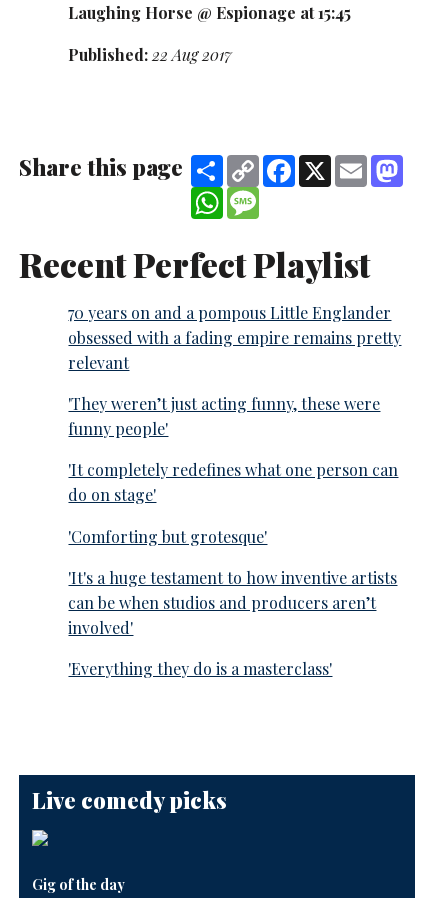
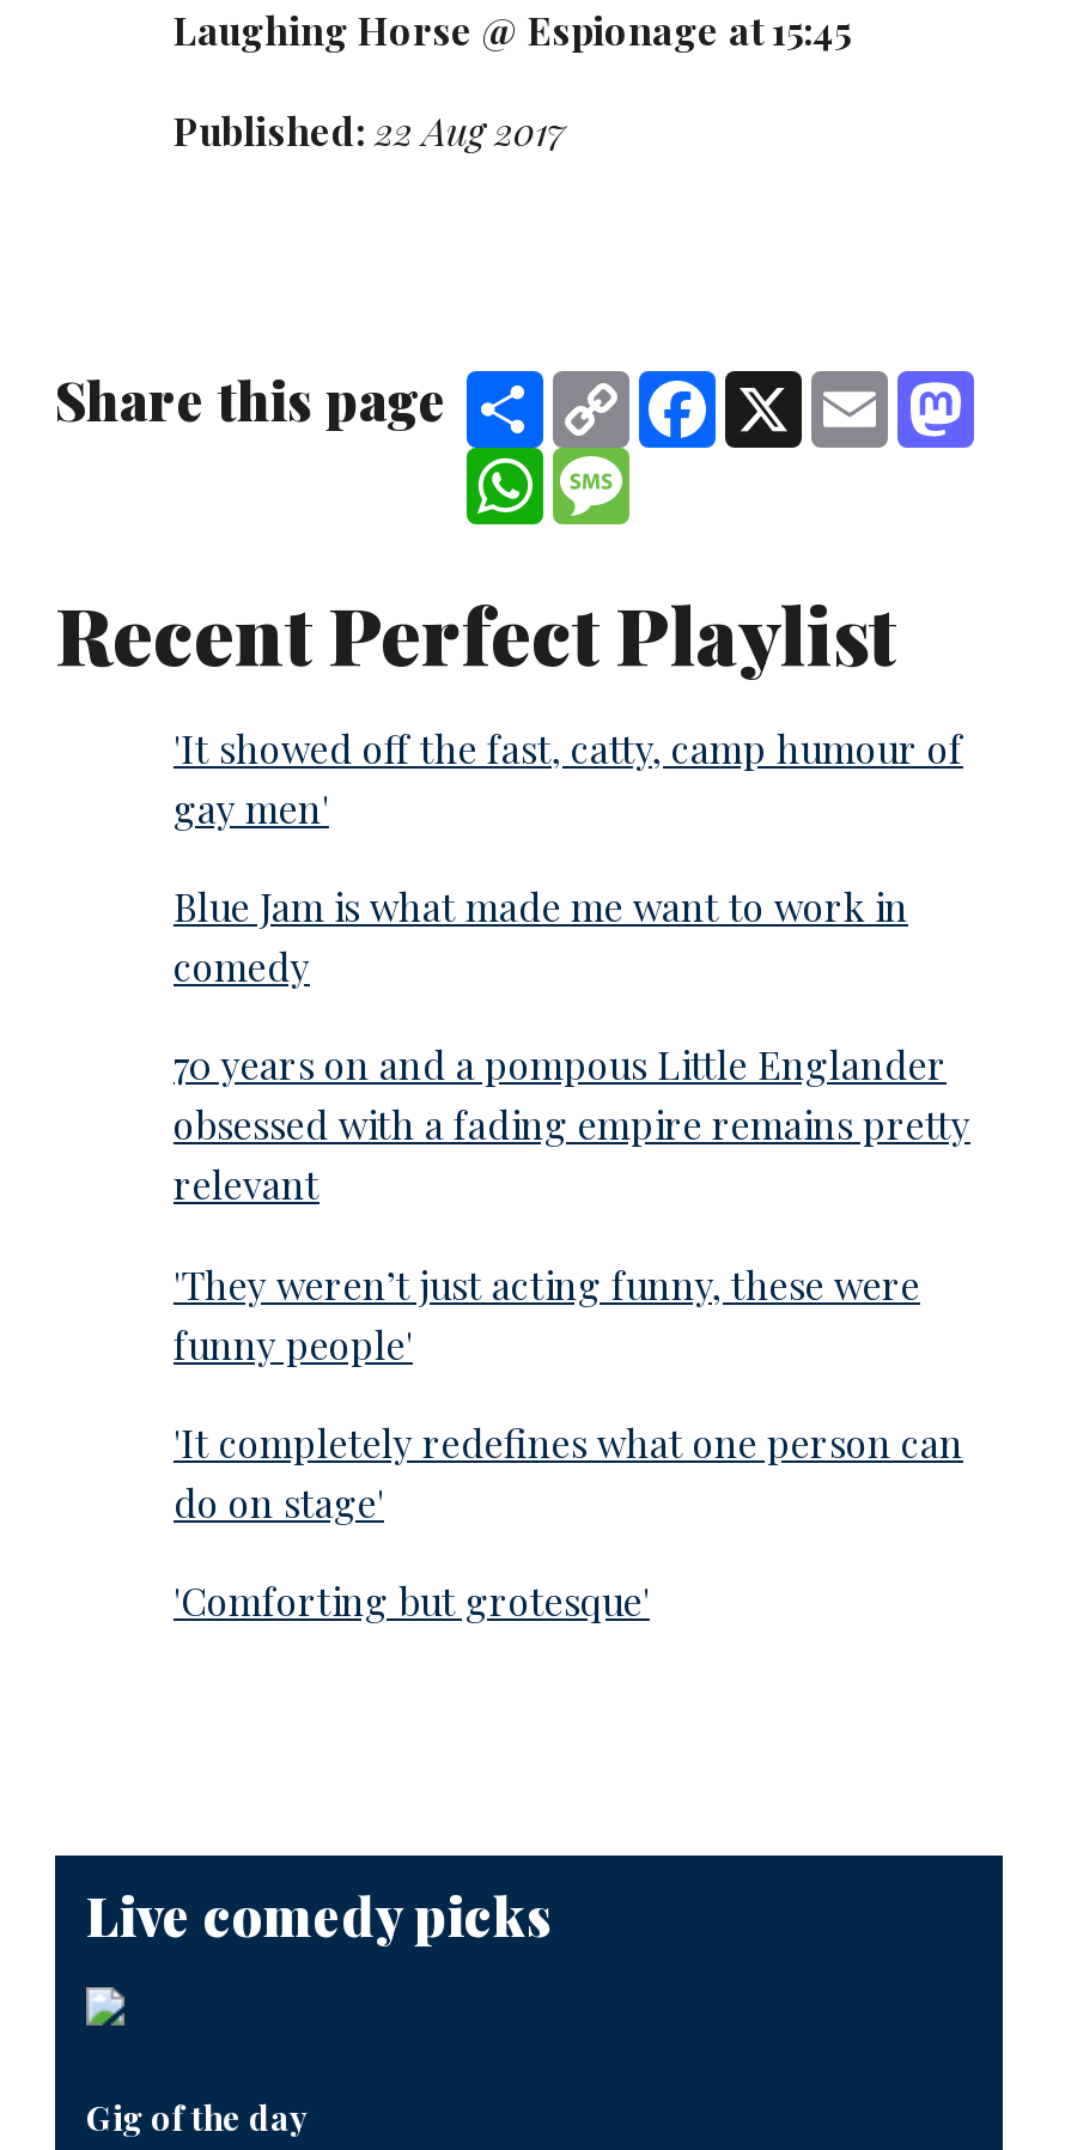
+ 'It showed off the fast, catty, camp humour of
+ gay men'
+ Blue Jam is what made me want to work in
+ comedy

moved down: 70 years on and a pompous Little Englander | obsessed with a fading empire remains pretty | relevant | 'They weren’t just acting funny, these were | funny people' | 'It completely redefines what one person can | do on stage' | 'Comforting but grotesque'

- 'It's a huge testament to how inventive artists
- can be when studios and producers aren’t
- involved'
- 'Everything they do is a masterclass'
